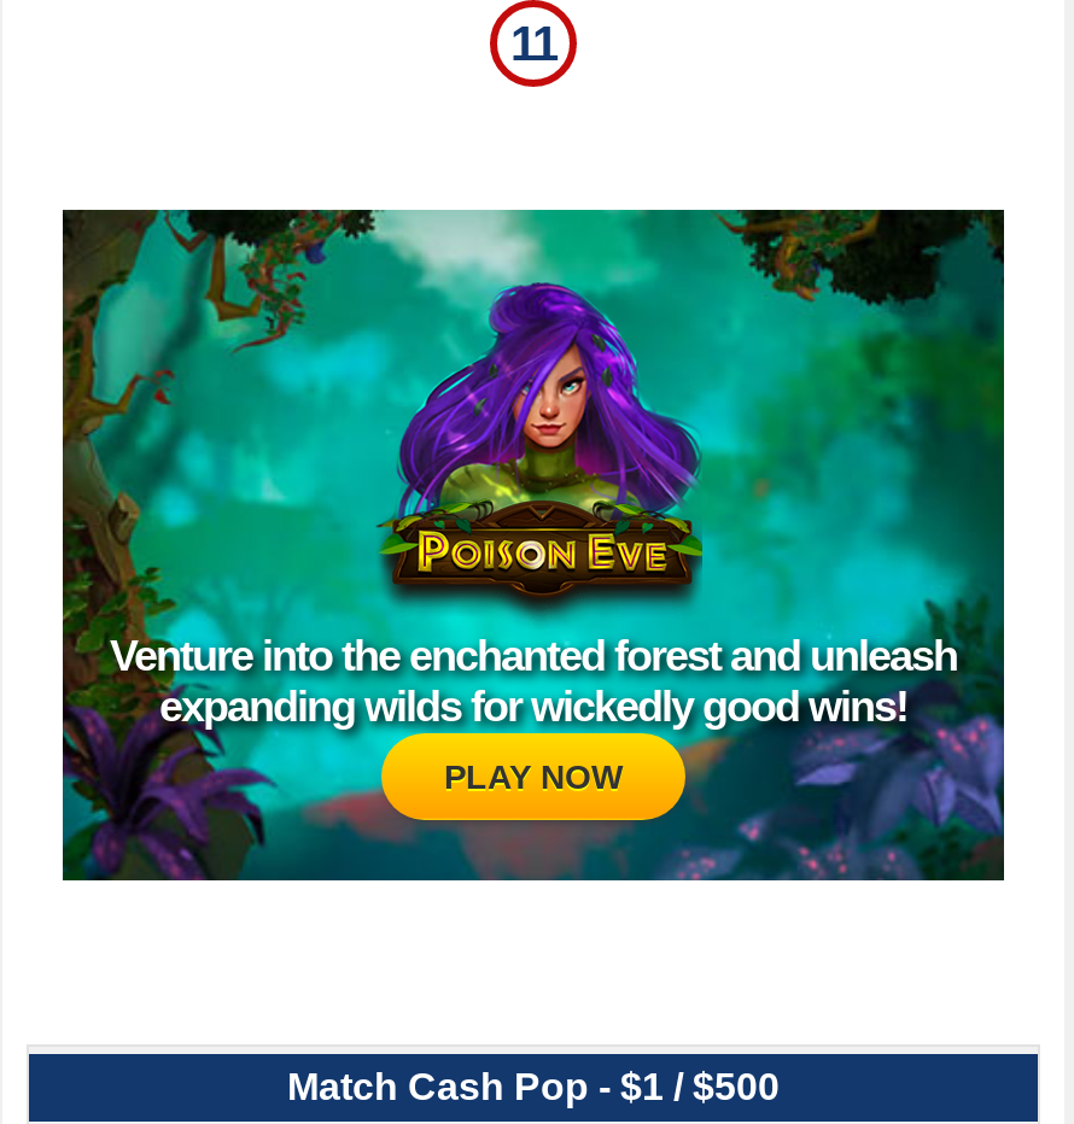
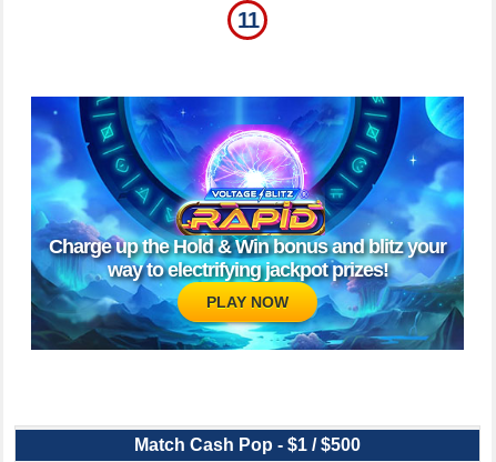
- [image]
- Venture into the enchanted forest and unleash
- expanding wilds for wickedly good wins!
+ [image]
+ Charge up the Hold & Win bonus and blitz your
+ way to electrifying jackpot prizes!
